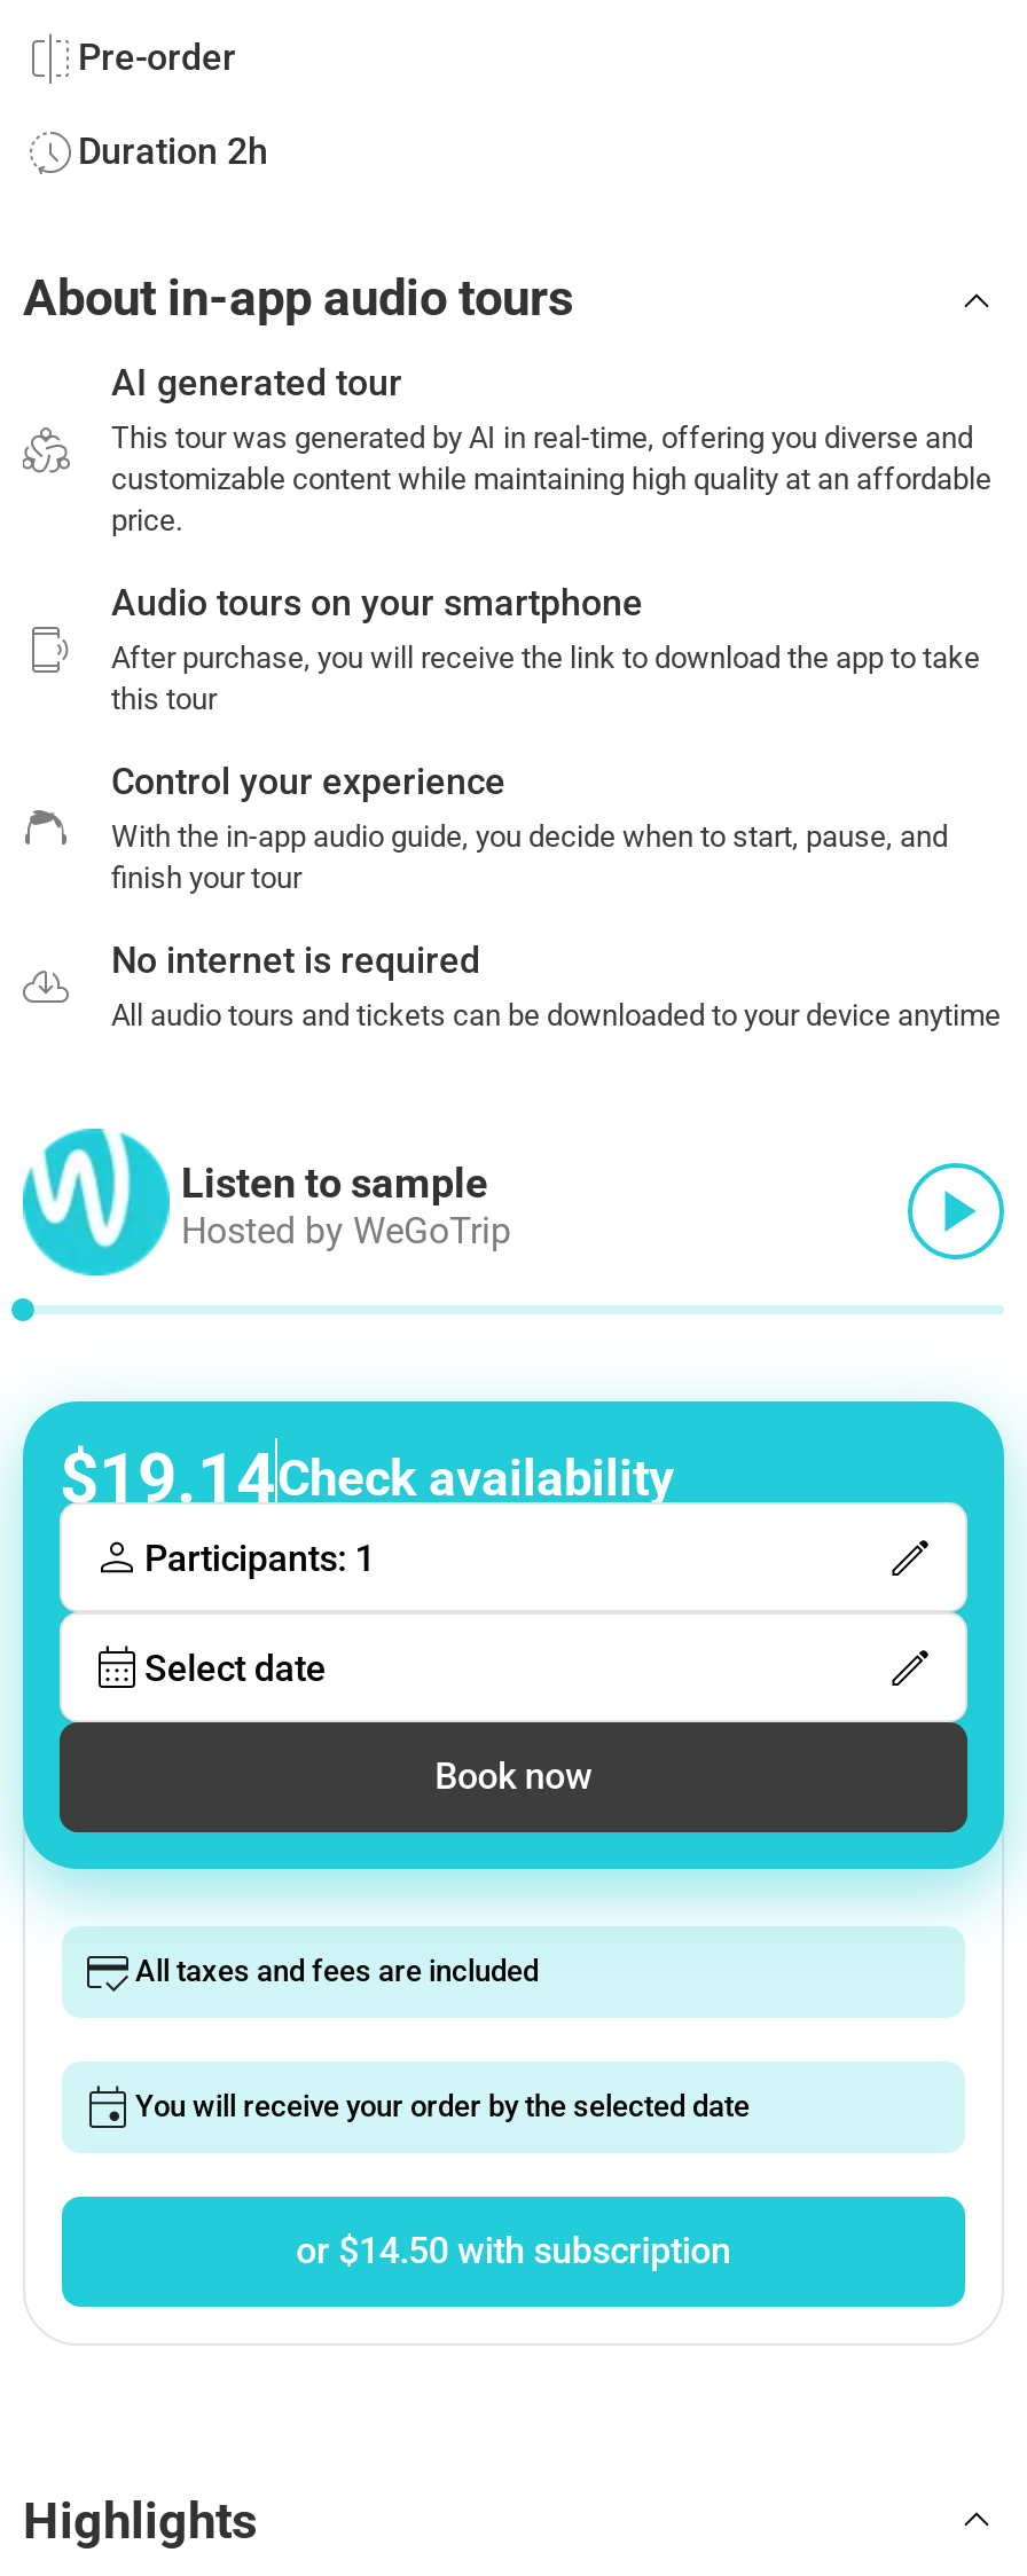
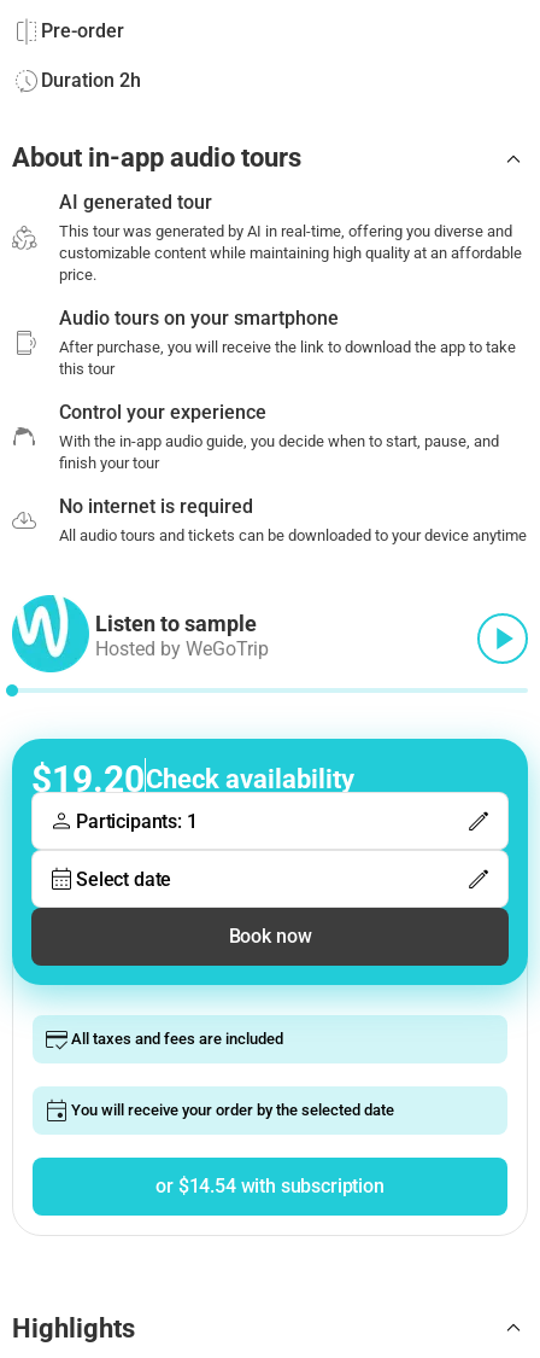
- $19.14Check availability
+ $19.20Check availability

- or $14.50 with subscription
+ or $14.54 with subscription
